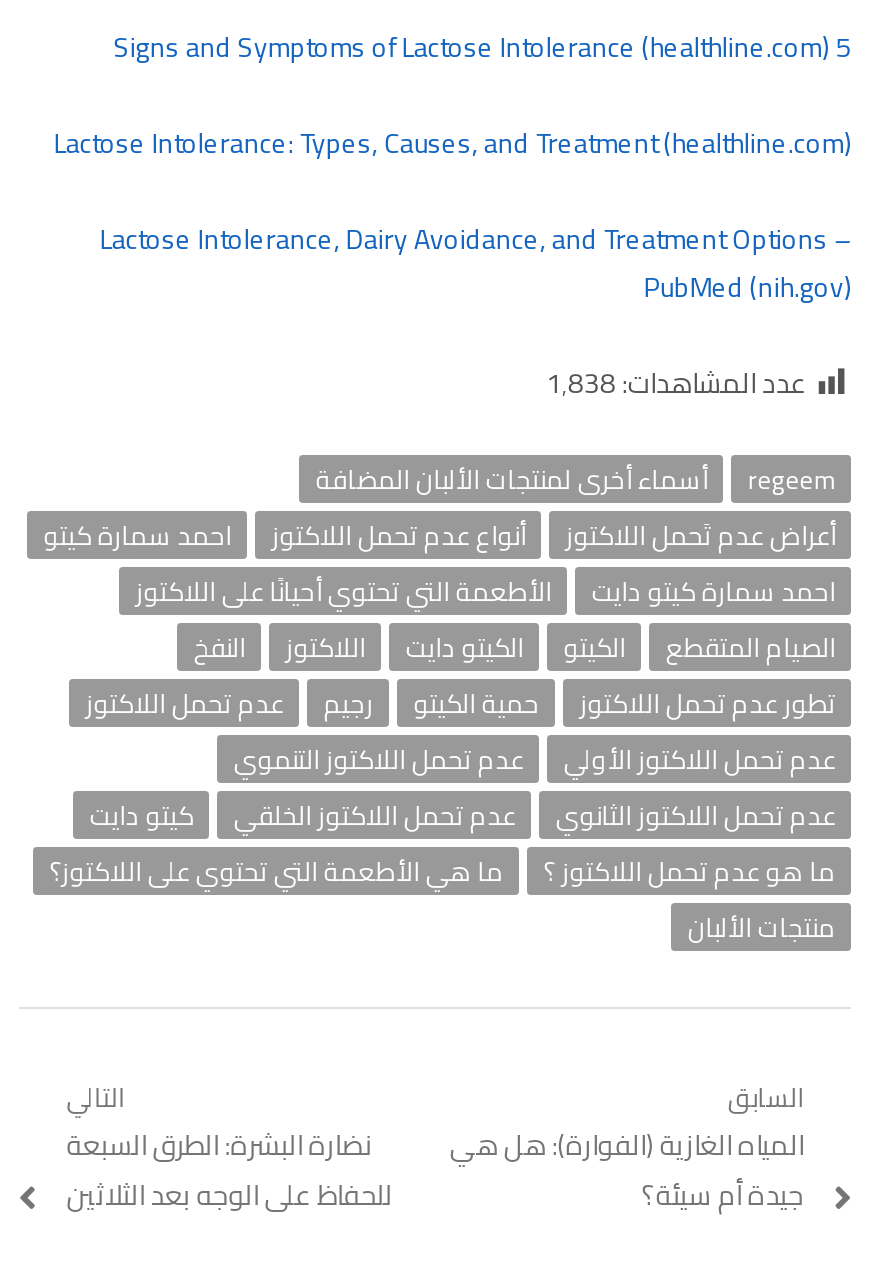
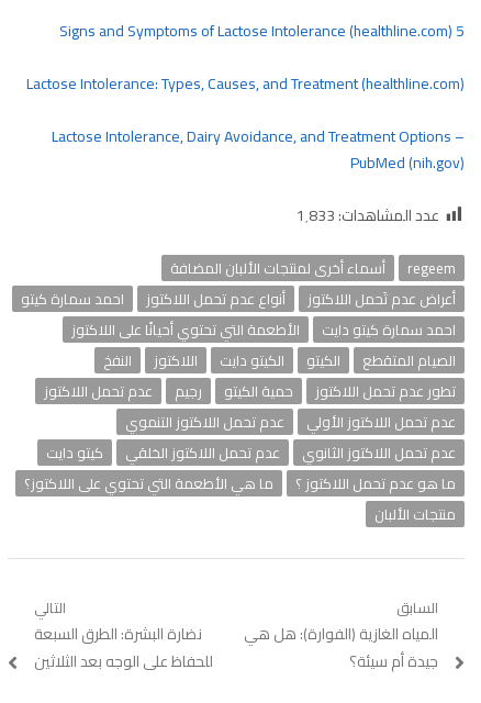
- عدد المشاهدات: 1٬838
+ عدد المشاهدات: 1٬833
